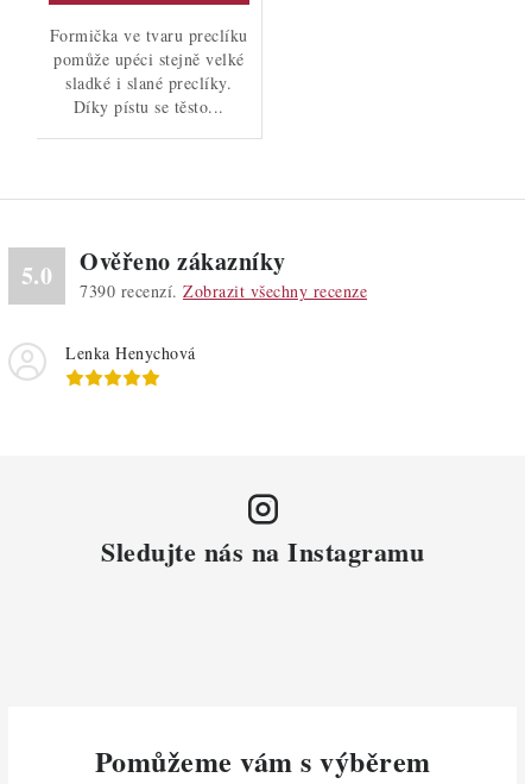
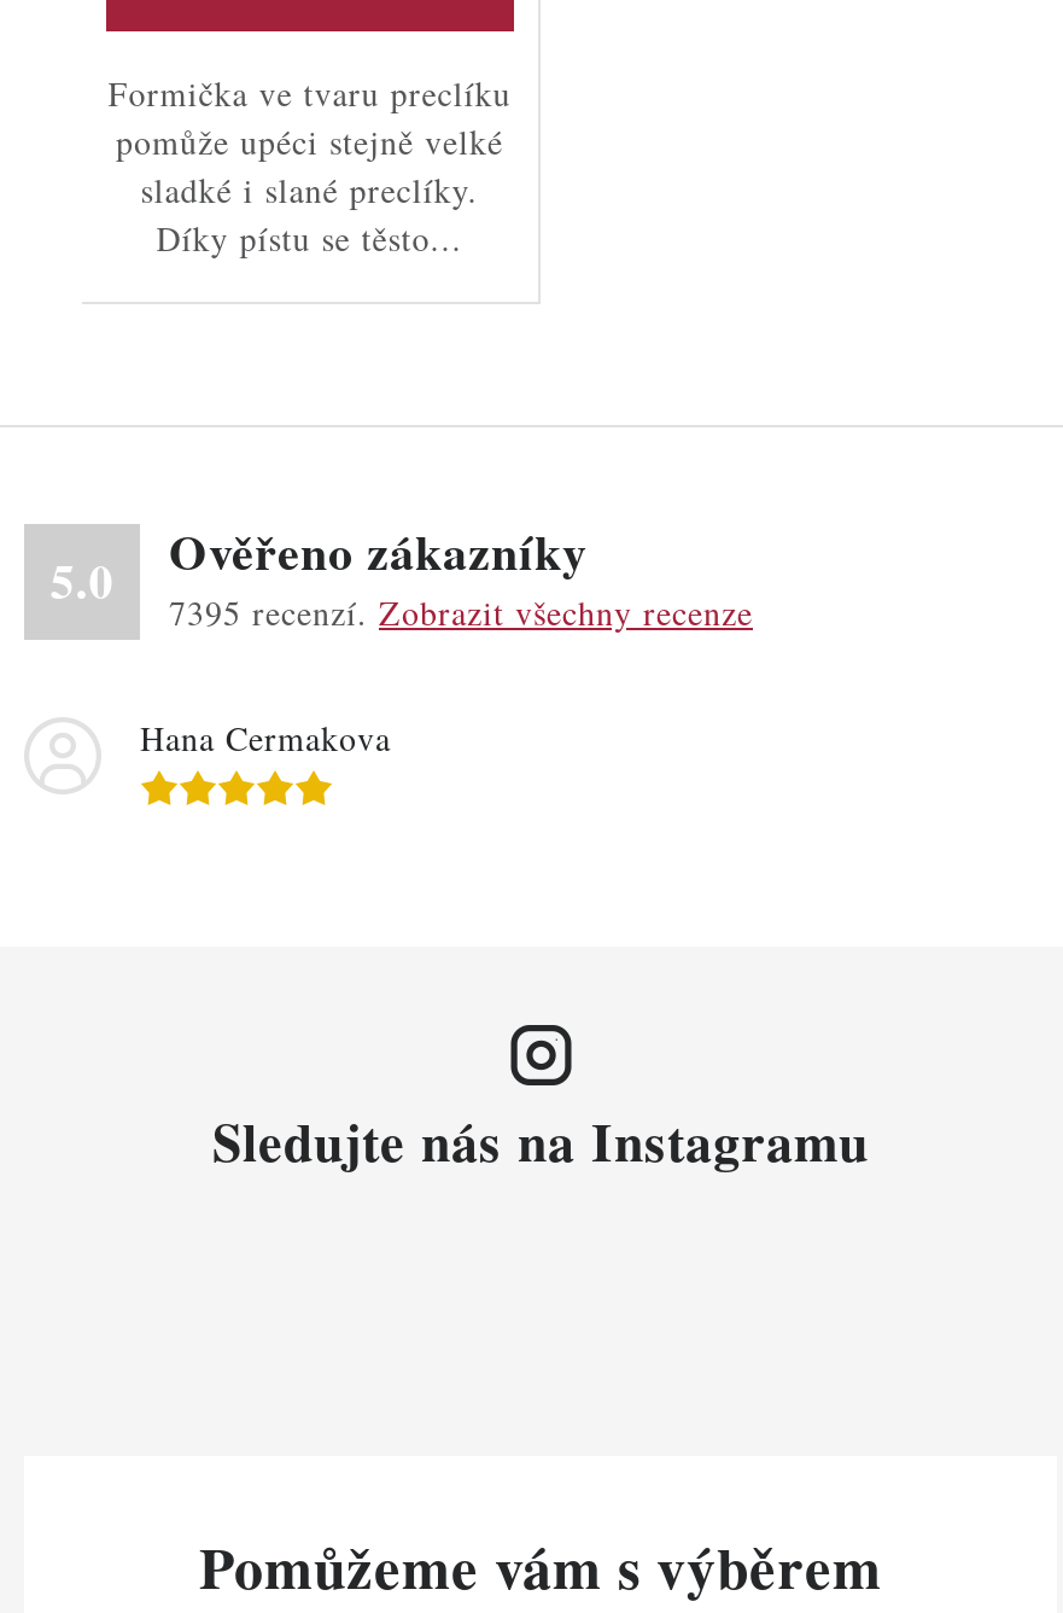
- 7390 recenzí. Zobrazit všechny recenze
+ 7395 recenzí. Zobrazit všechny recenze

- Lenka Henychová
+ Hana Cermakova
